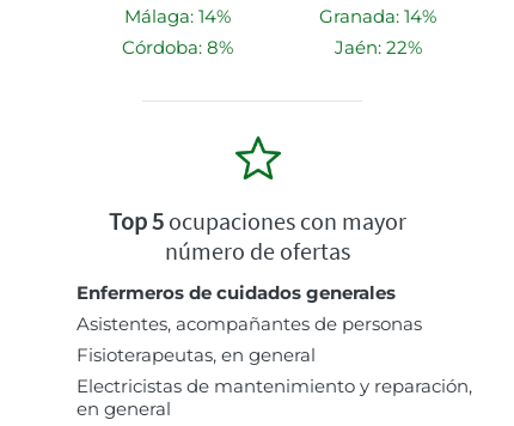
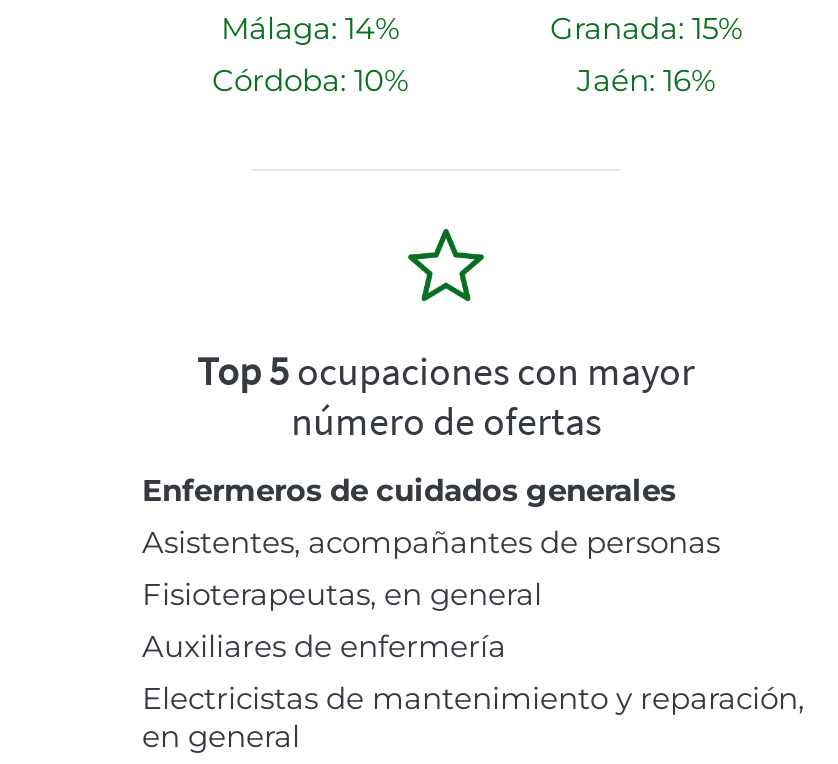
- Granada: 14%
+ Granada: 15%

- Córdoba: 8%
+ Córdoba: 10%

- Jaén: 22%
+ Jaén: 16%

+ Auxiliares de enfermería
